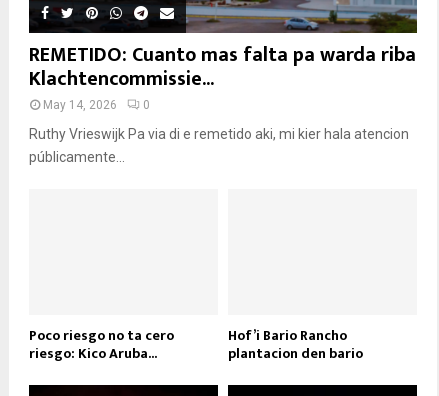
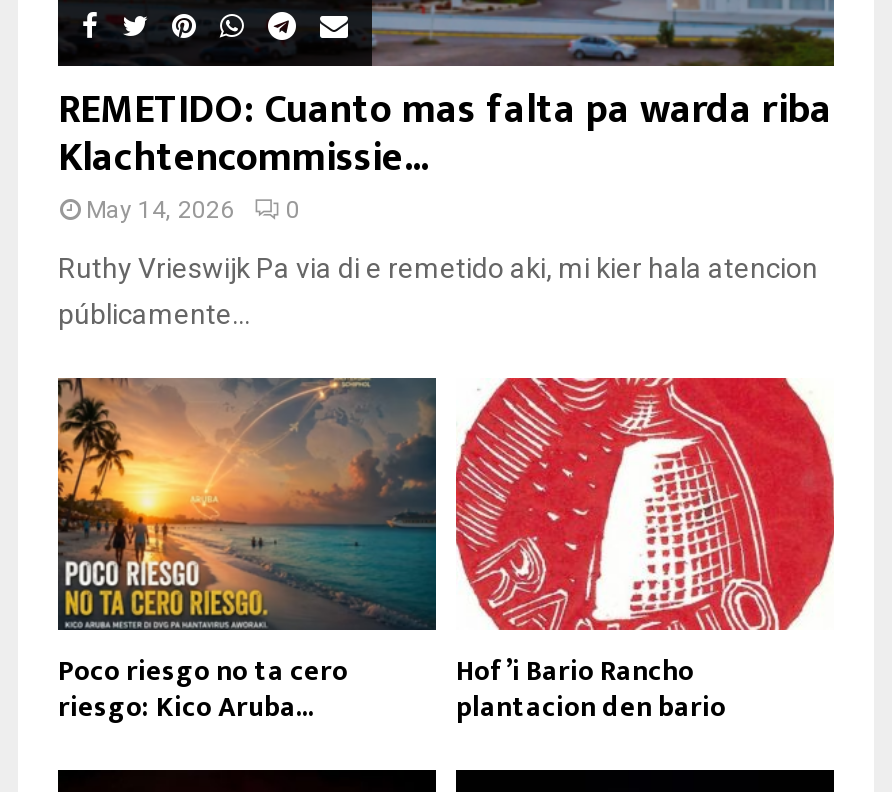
+ [image]

+ [image]
